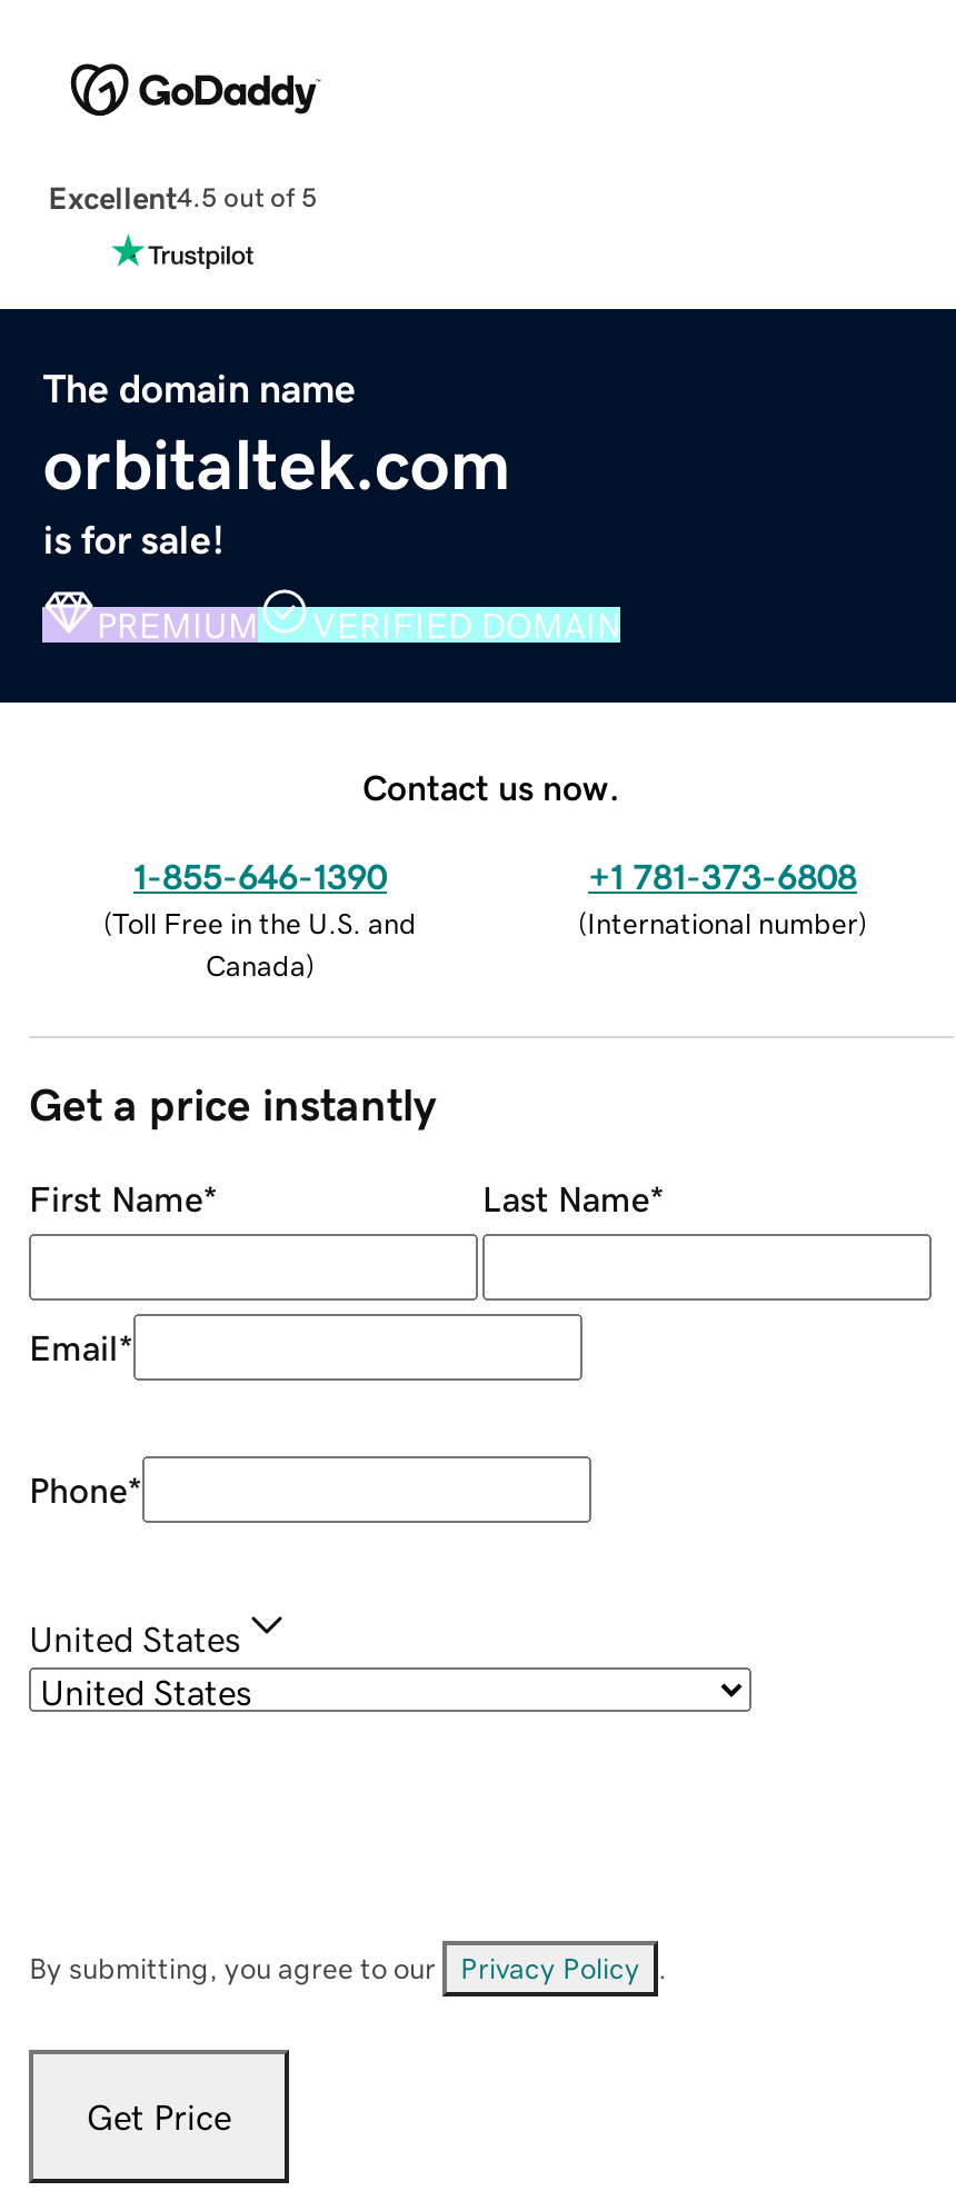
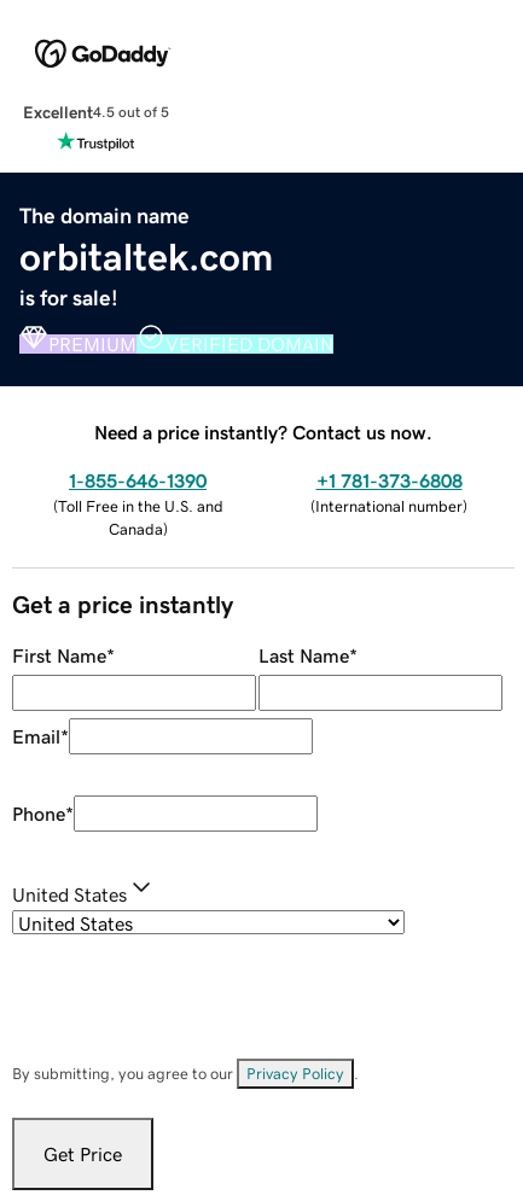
- Contact us now.
+ Need a price instantly? Contact us now.
